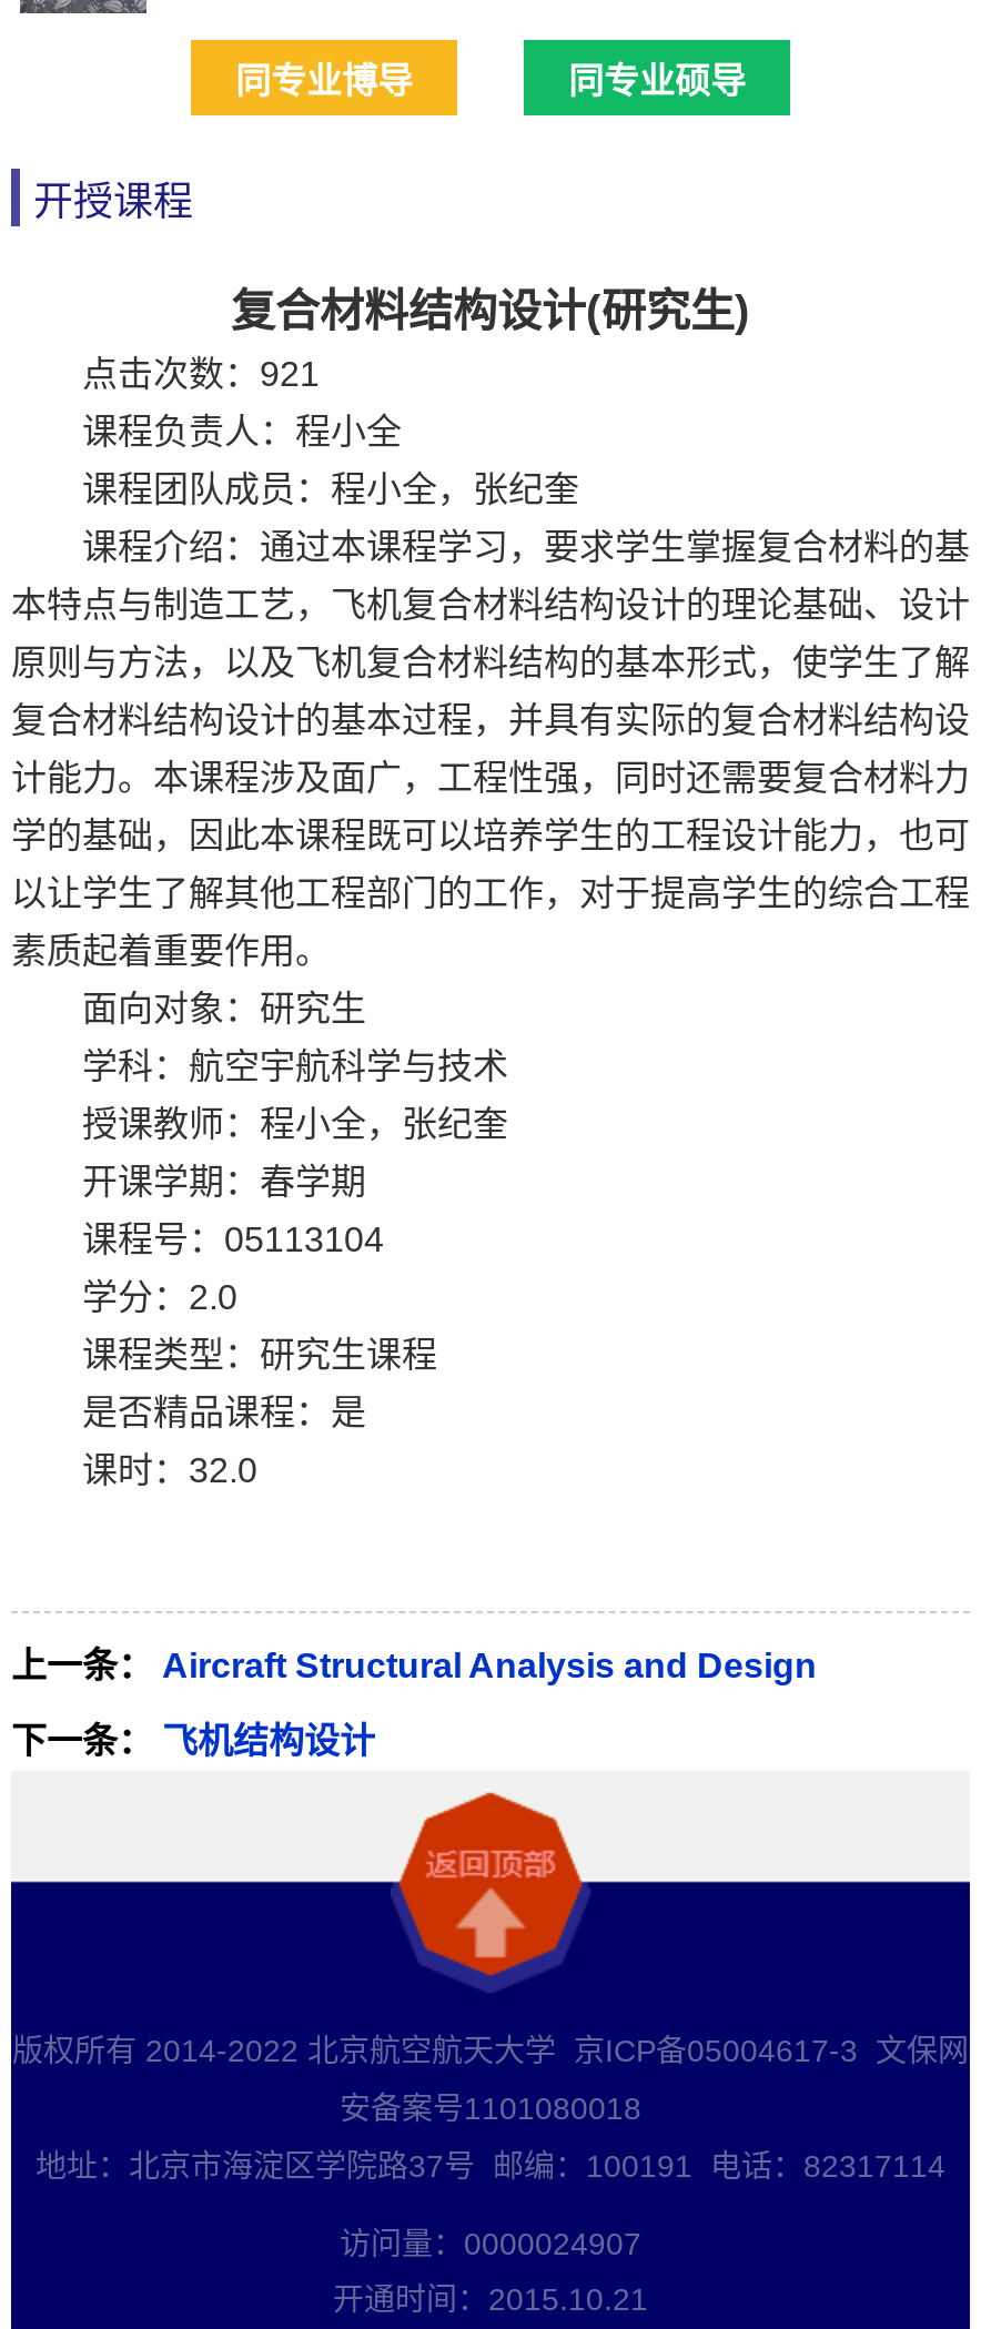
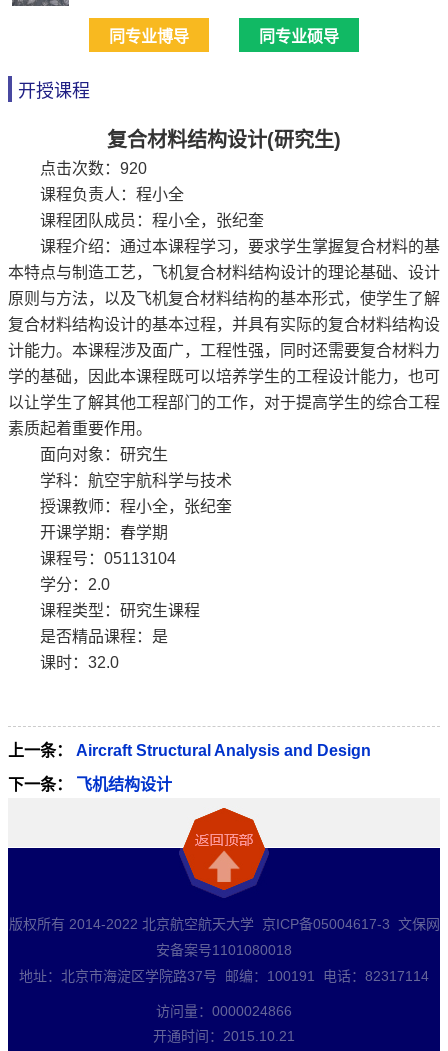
- 点击次数：921
+ 点击次数：920

- 访问量：0000024907
+ 访问量：0000024866
